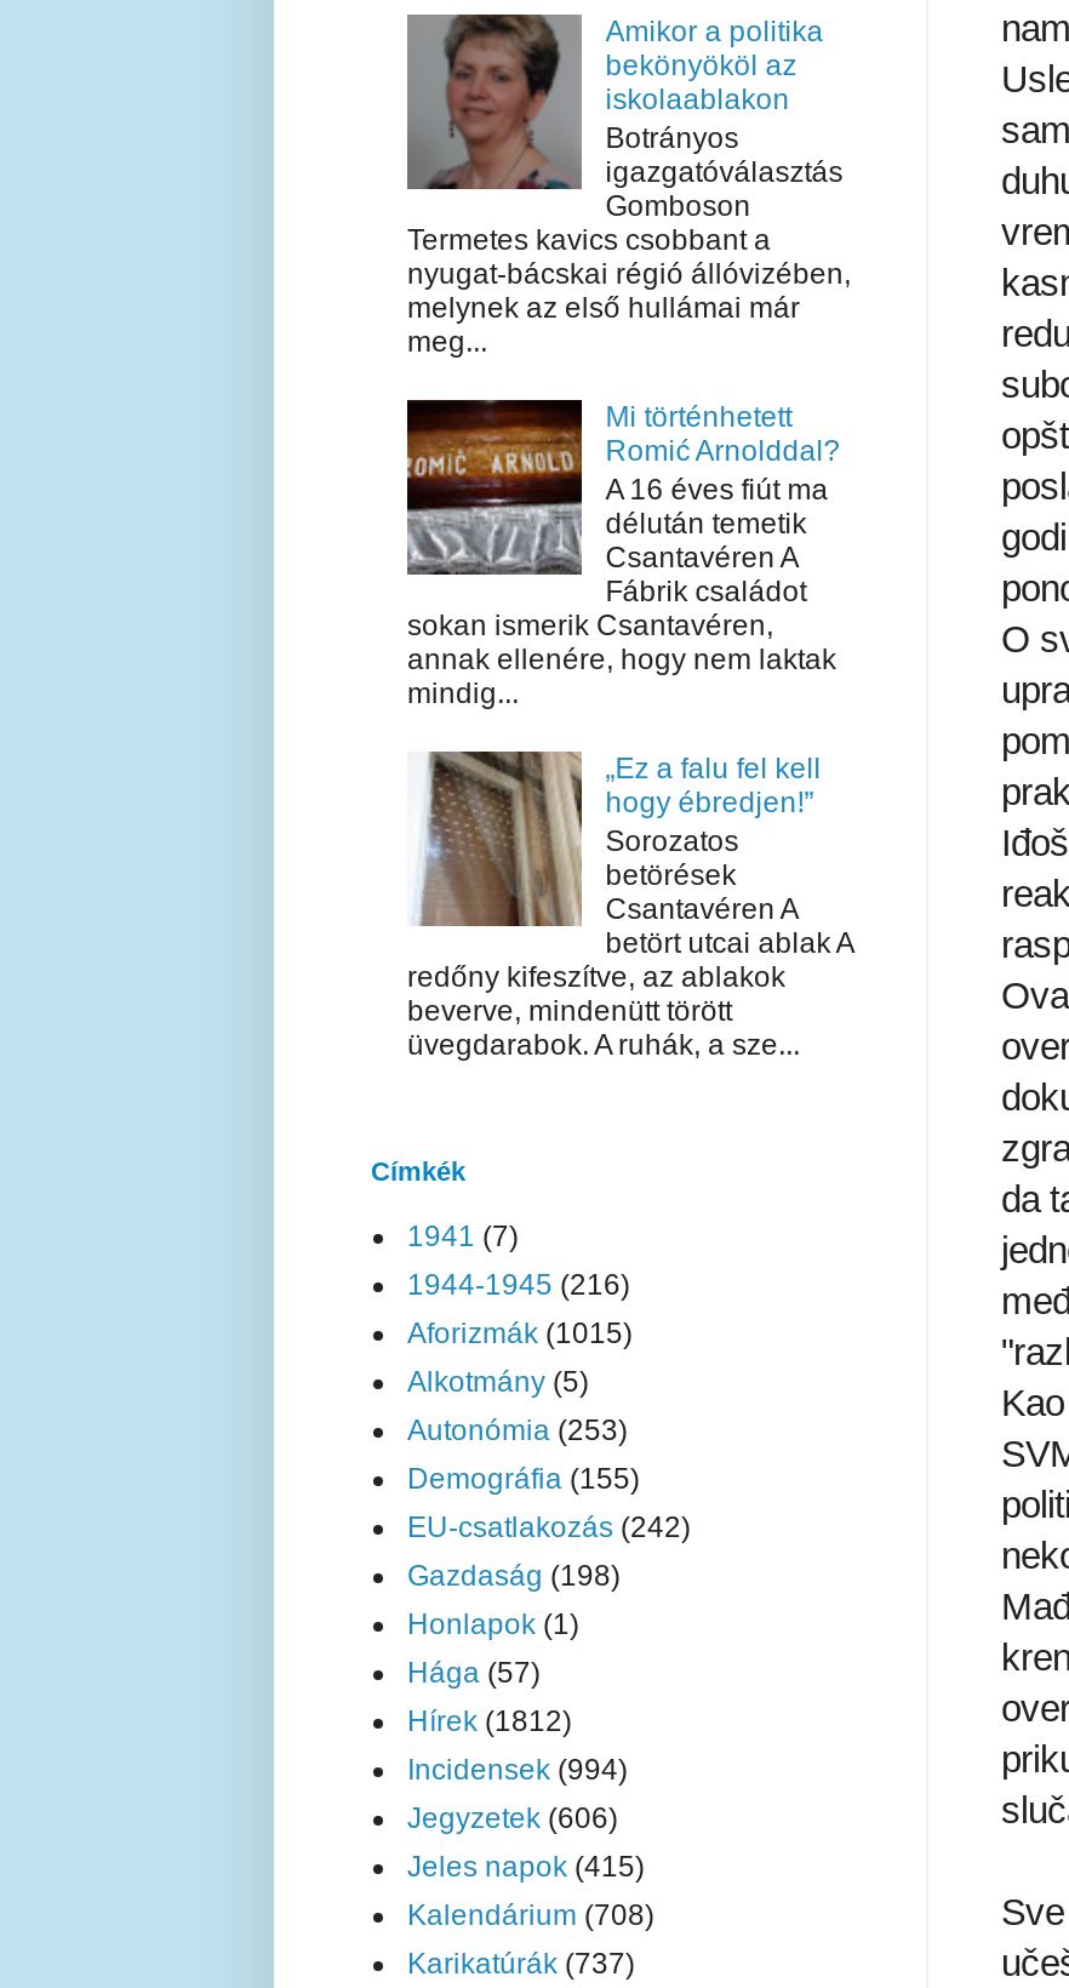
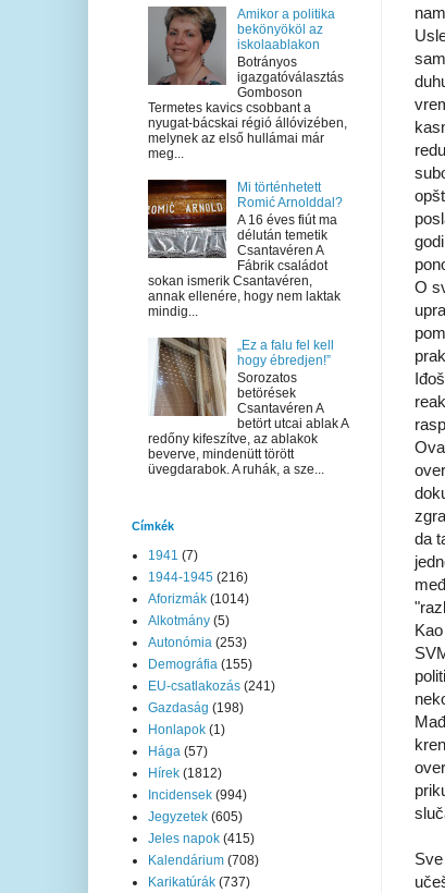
- Aforizmák (1015)
+ Aforizmák (1014)

- EU-csatlakozás (242)
+ EU-csatlakozás (241)

- Jegyzetek (606)
+ Jegyzetek (605)
